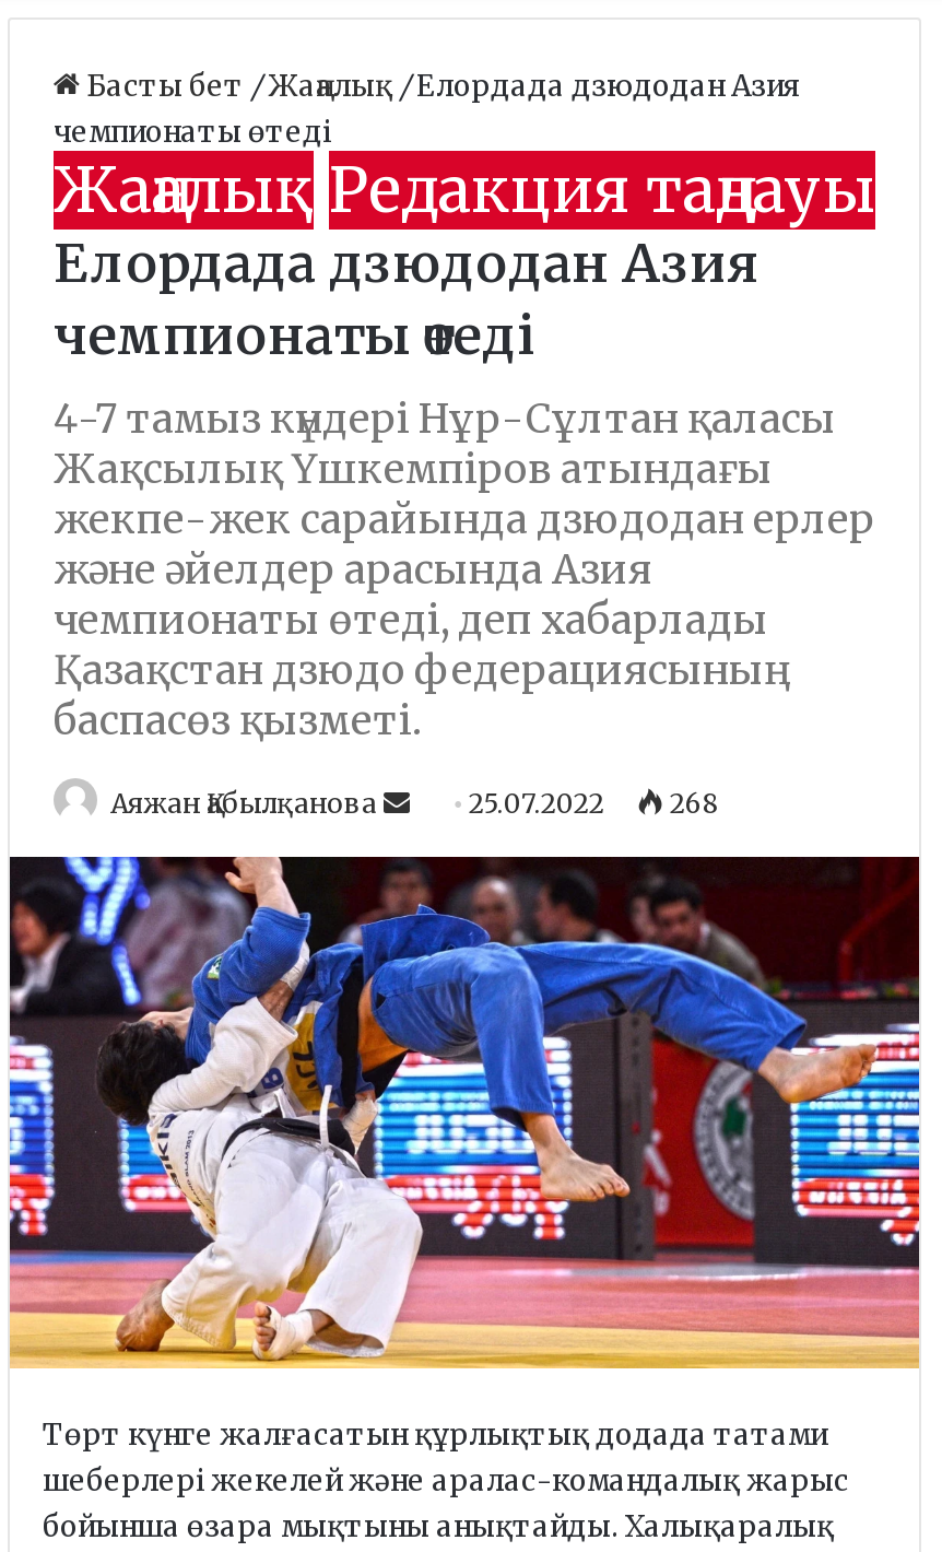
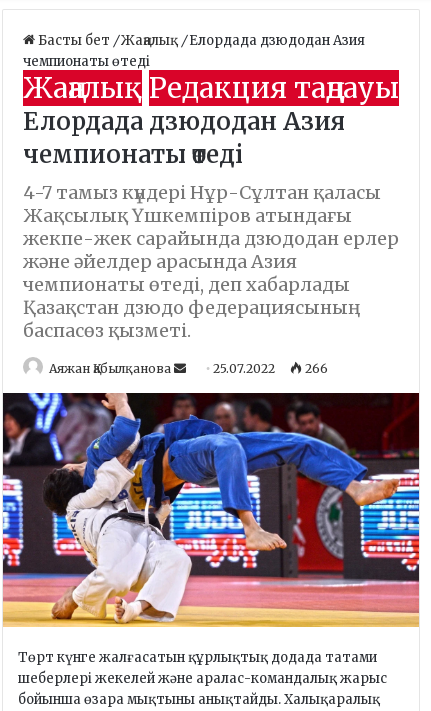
- 268
+ 266
